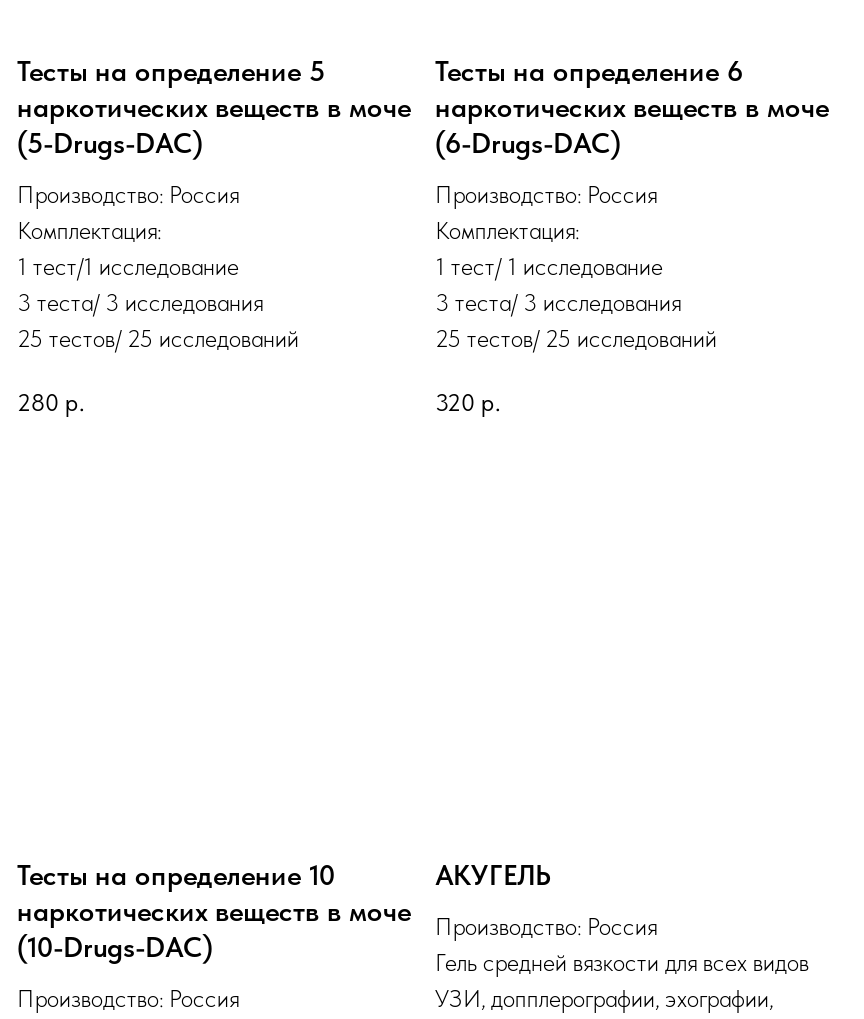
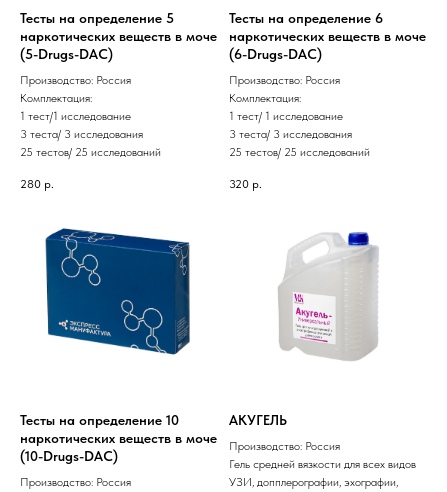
+ [image]

+ [image]
